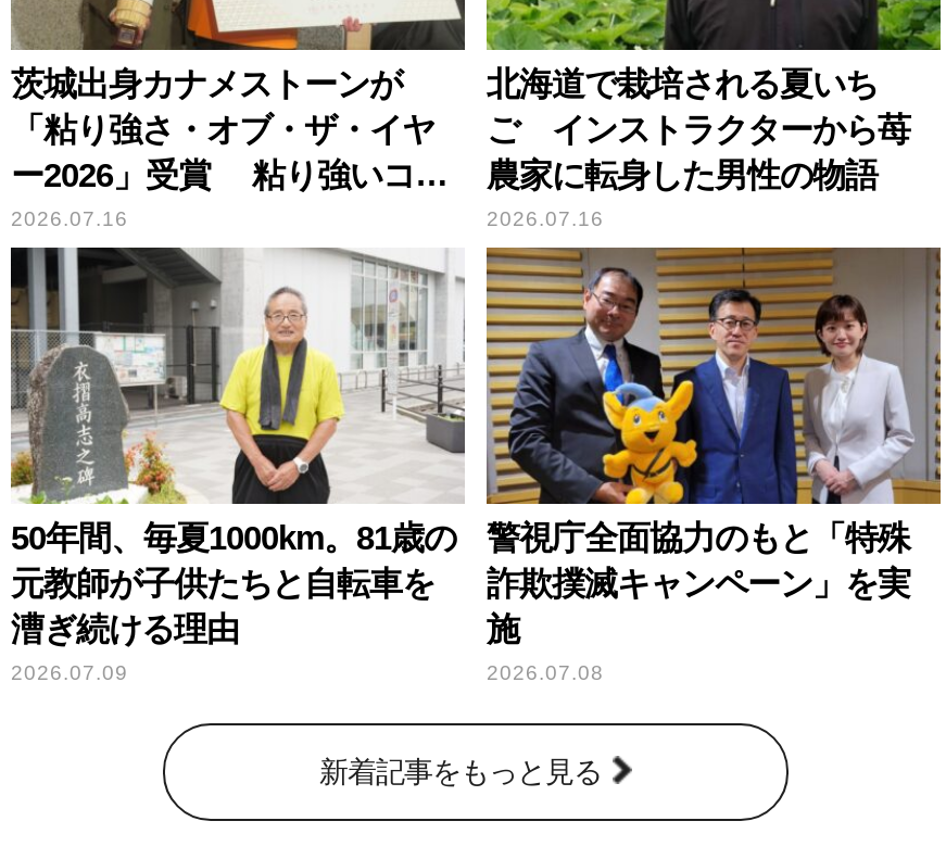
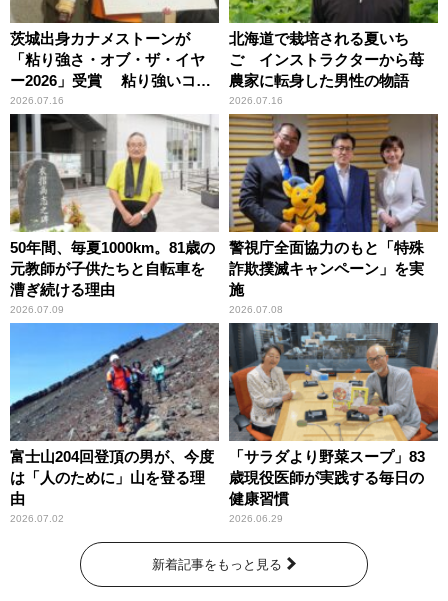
+ [image]
+ 富士山204回登頂の男が、今度
+ は「人のために」山を登る理
+ 由
+ 2026.07.02

+ [image]
+ 「サラダより野菜スープ」83
+ 歳現役医師が実践する毎日の
+ 健康習慣
+ 2026.06.29
